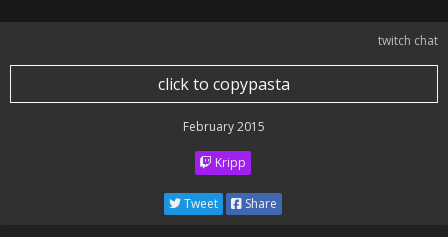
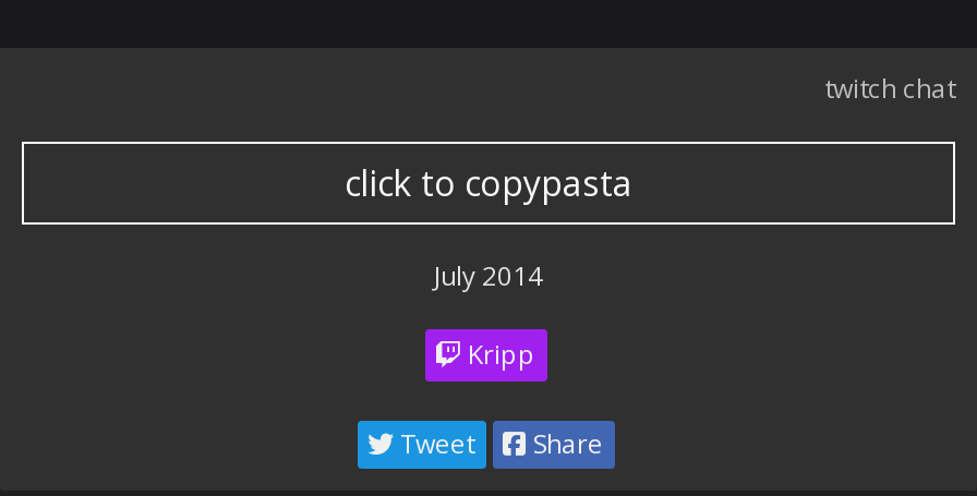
- February 2015
+ July 2014
